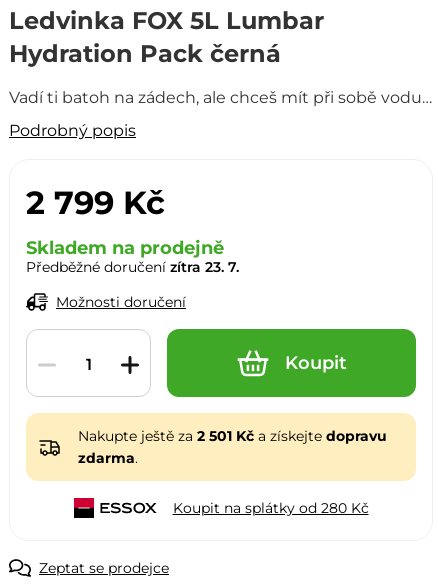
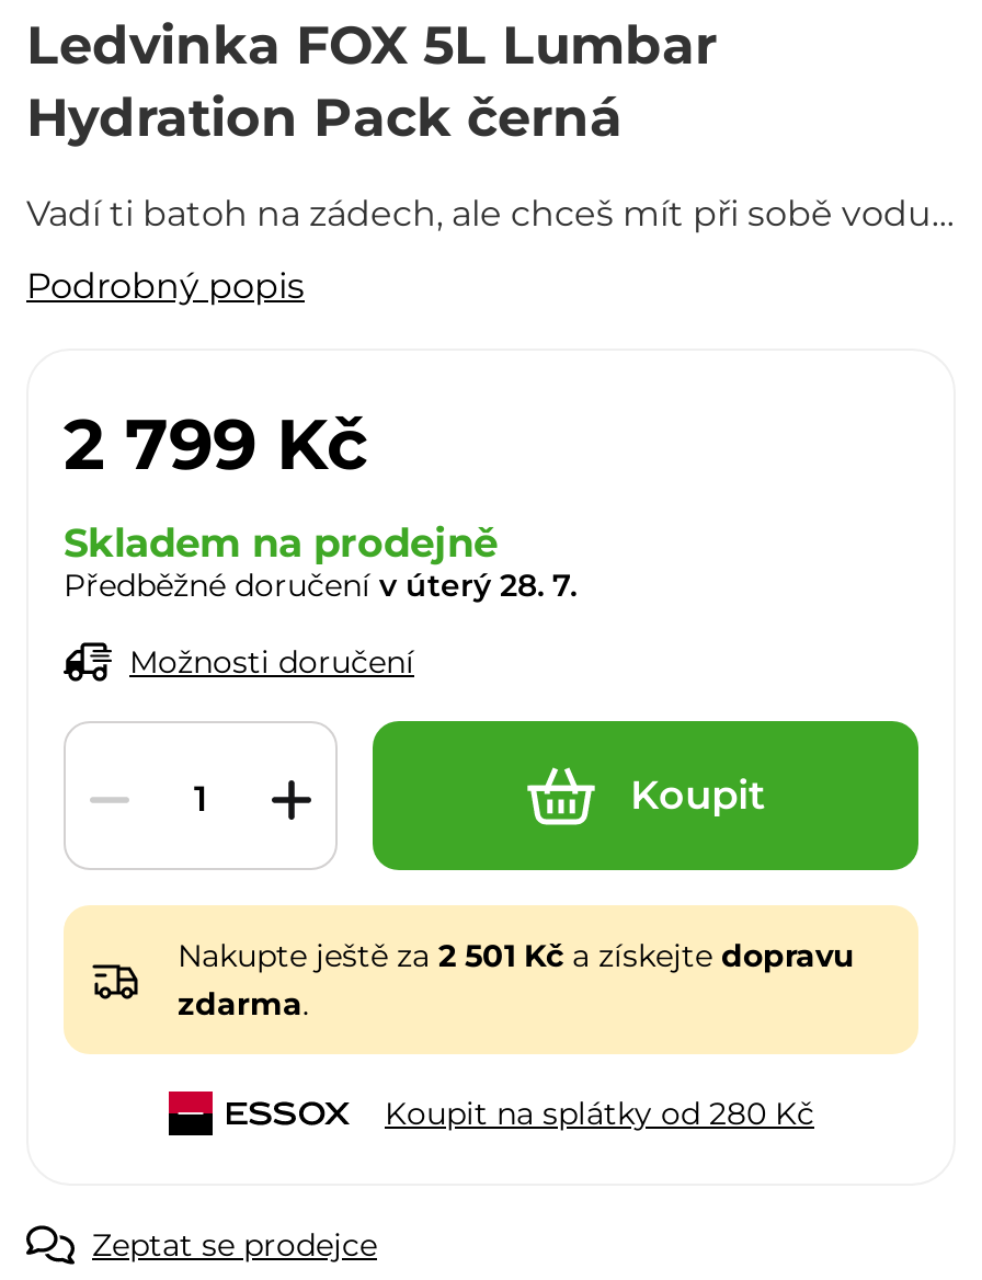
- Předběžné doručení zítra 23. 7.
+ Předběžné doručení v úterý 28. 7.
